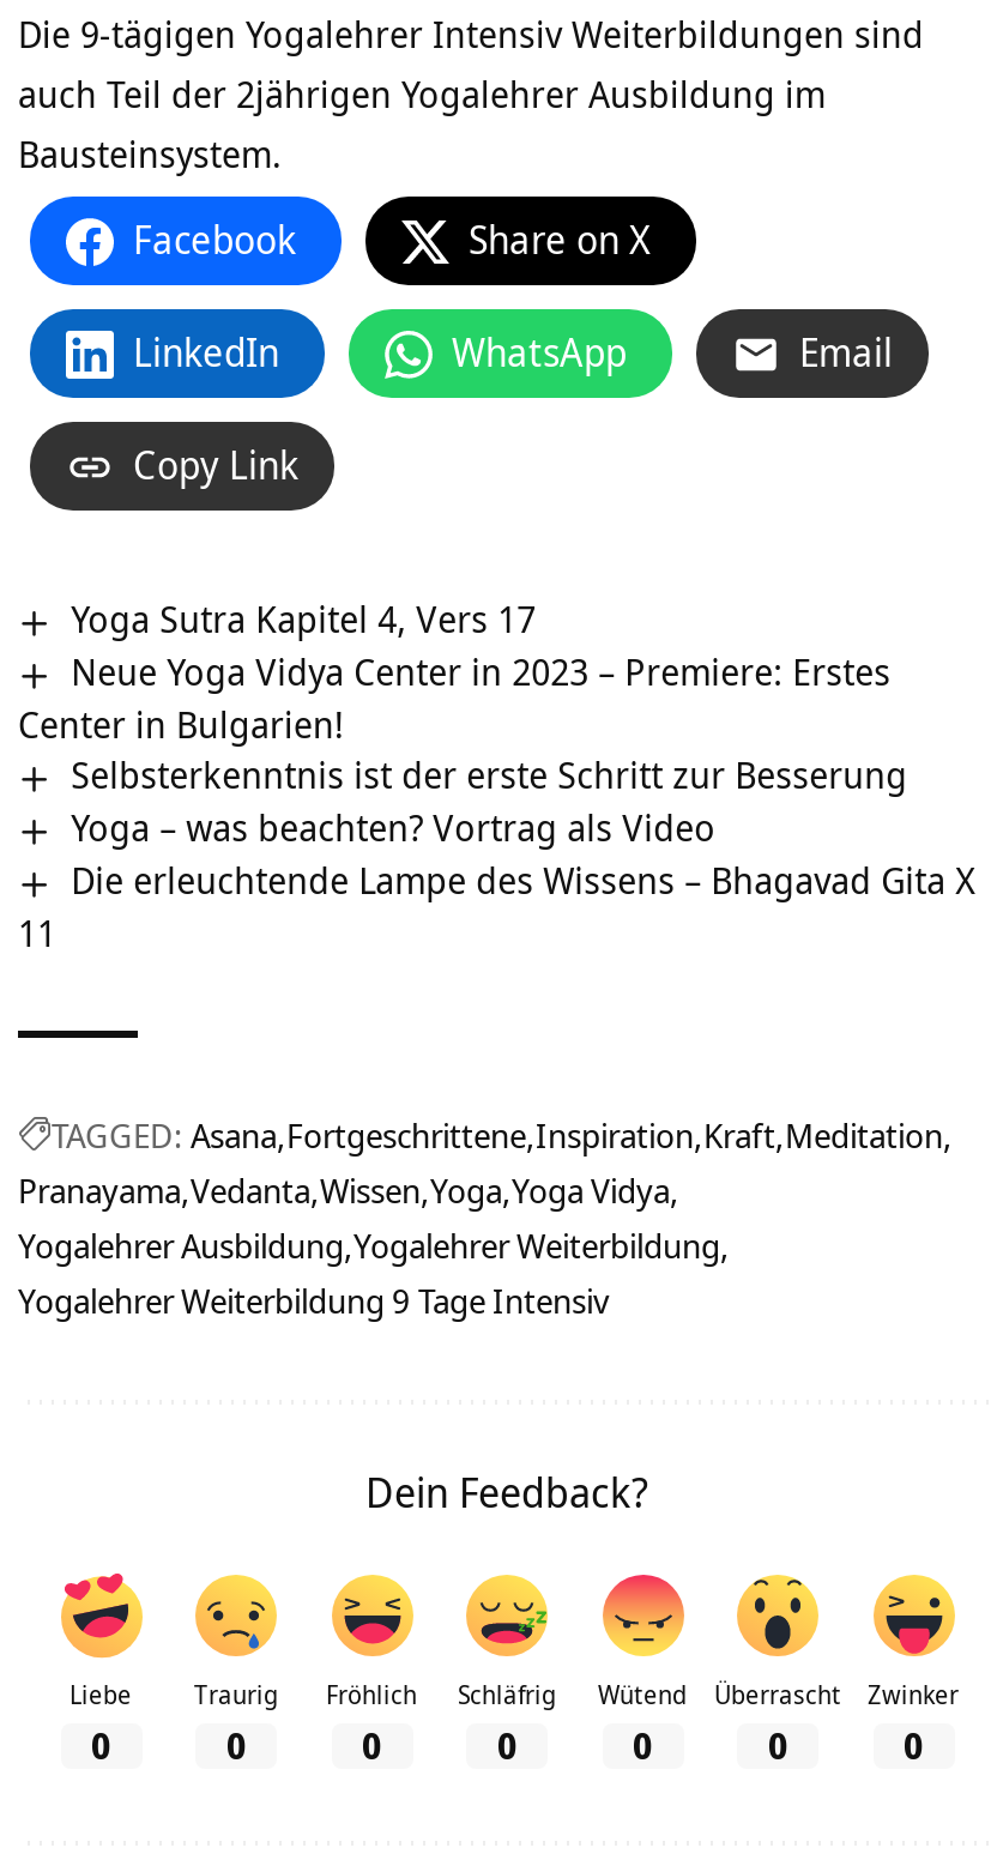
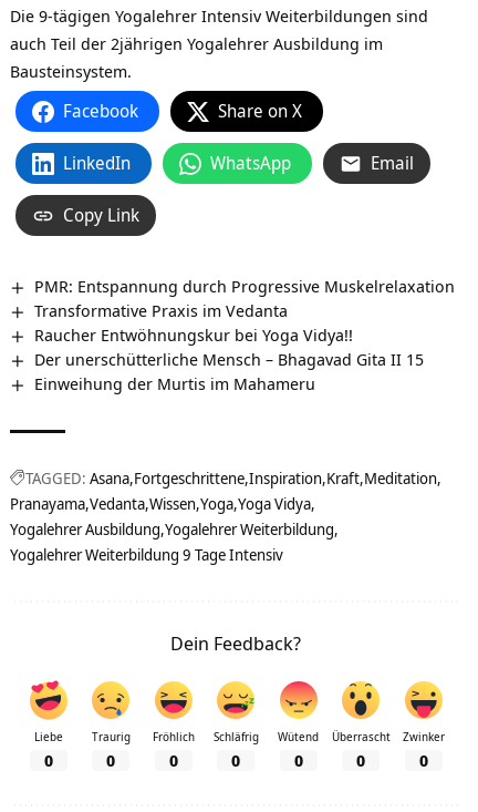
- Yoga Sutra Kapitel 4, Vers 17
- Neue Yoga Vidya Center in 2023 – Premiere: Erstes
- Center in Bulgarien!
- Selbsterkenntnis ist der erste Schritt zur Besserung
- Yoga – was beachten? Vortrag als Video
- Die erleuchtende Lampe des Wissens – Bhagavad Gita X
- 11
+ PMR: Entspannung durch Progressive Muskelrelaxation
+ Transformative Praxis im Vedanta
+ Raucher Entwöhnungskur bei Yoga Vidya!!
+ Der unerschütterliche Mensch – Bhagavad Gita II 15
+ Einweihung der Murtis im Mahameru
